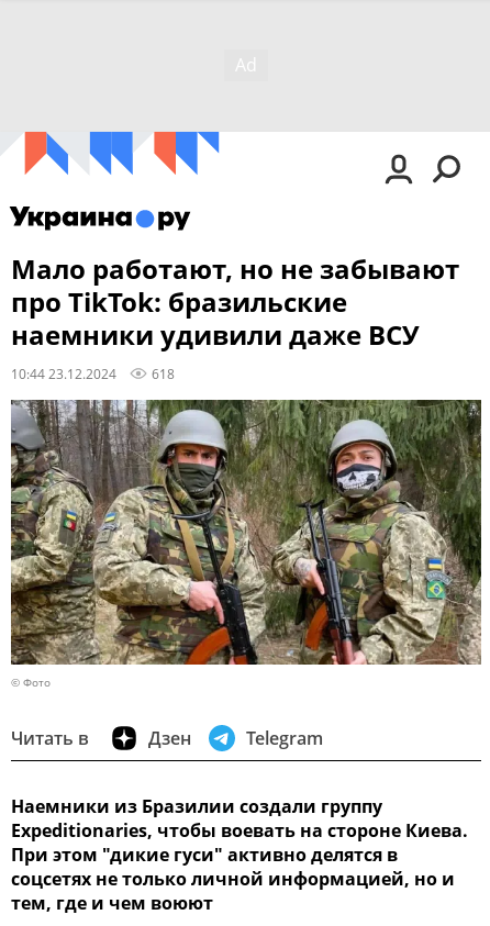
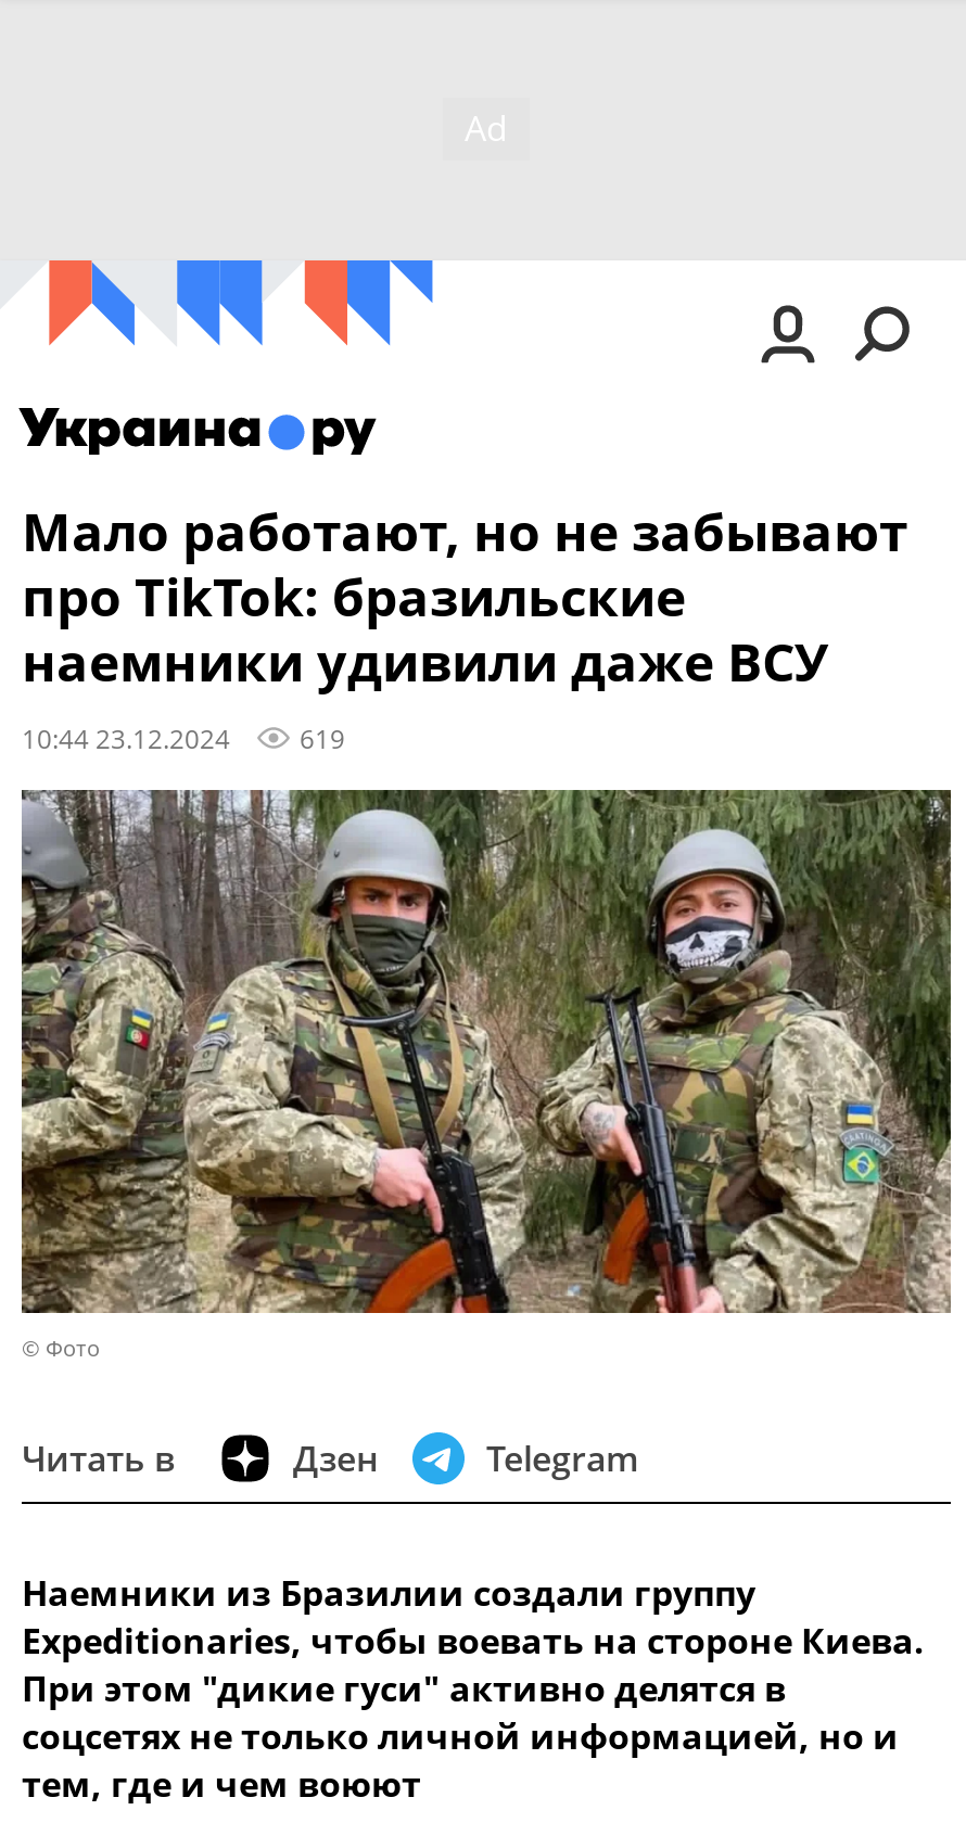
- 10:44 23.12.2024 618
+ 10:44 23.12.2024 619
